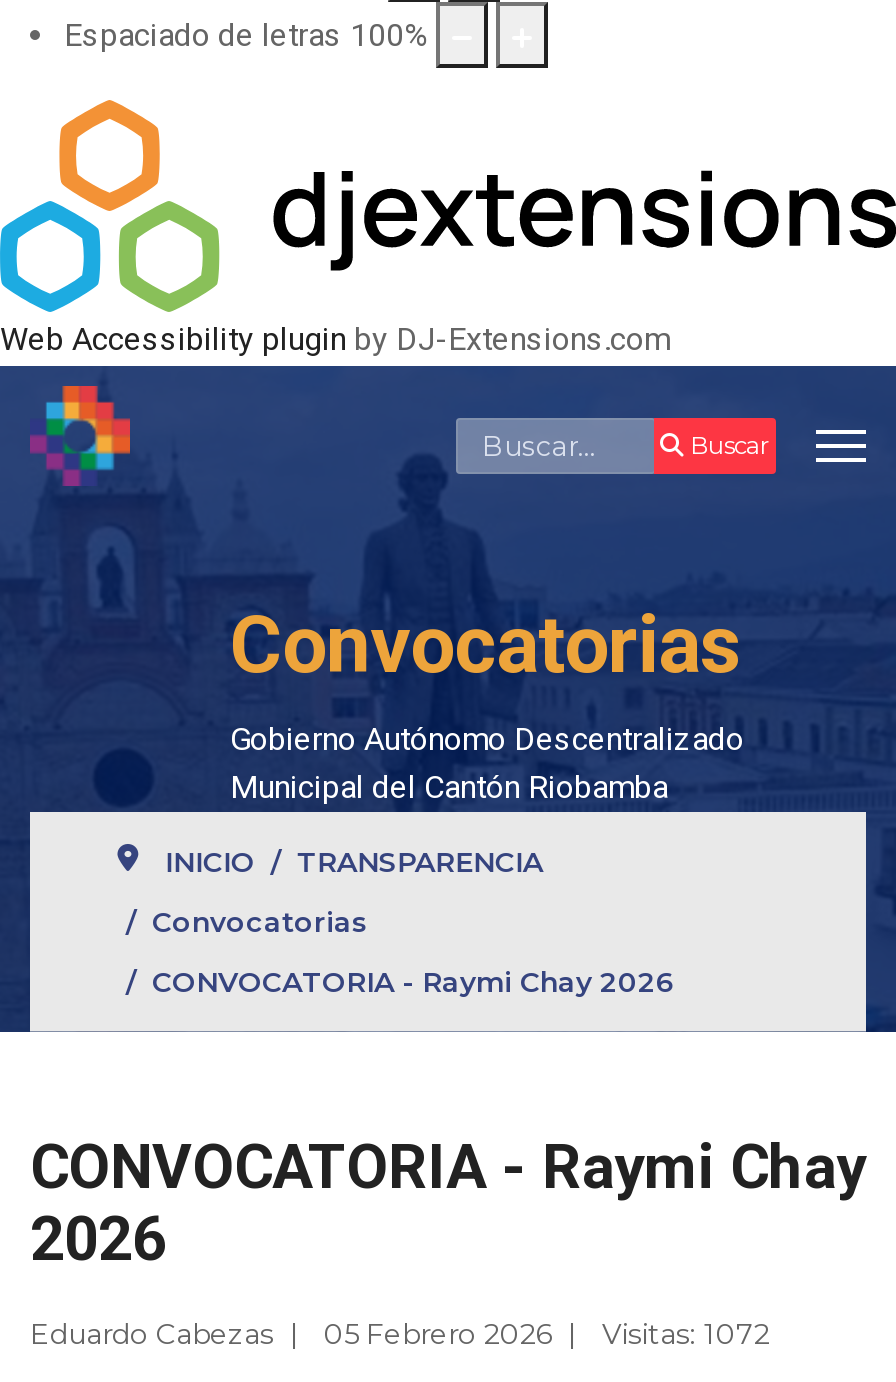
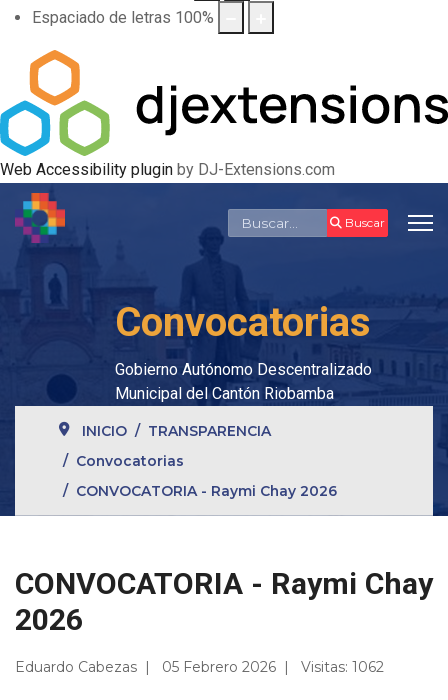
- Eduardo Cabezas 05 Febrero 2026 Visitas: 1072
+ Eduardo Cabezas 05 Febrero 2026 Visitas: 1062
